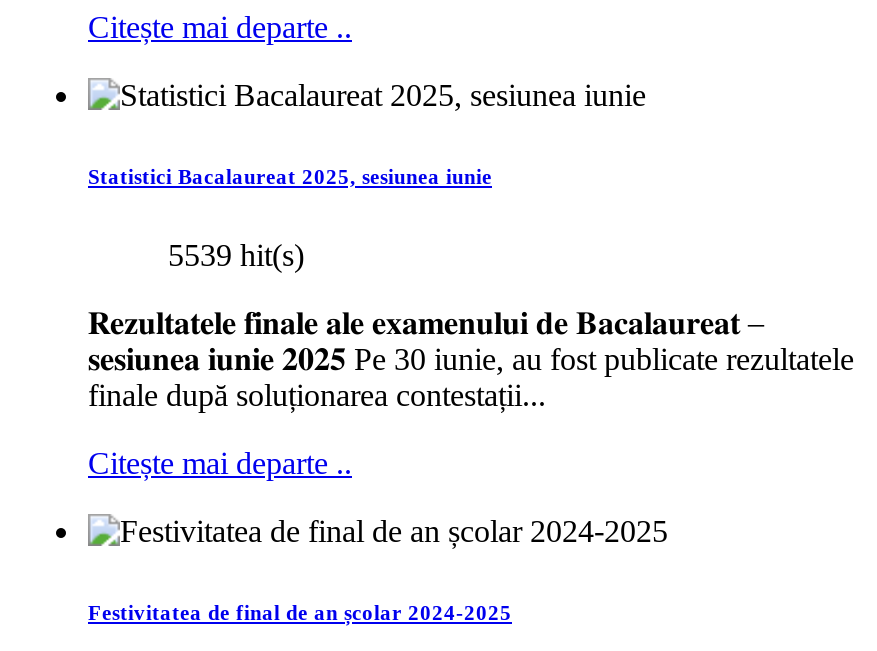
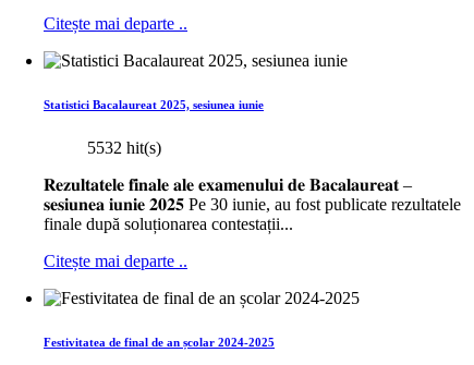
- 5539 hit(s)
+ 5532 hit(s)
